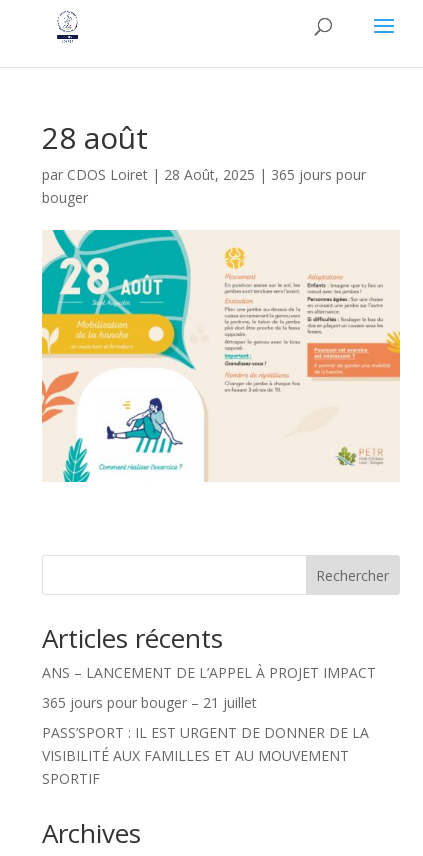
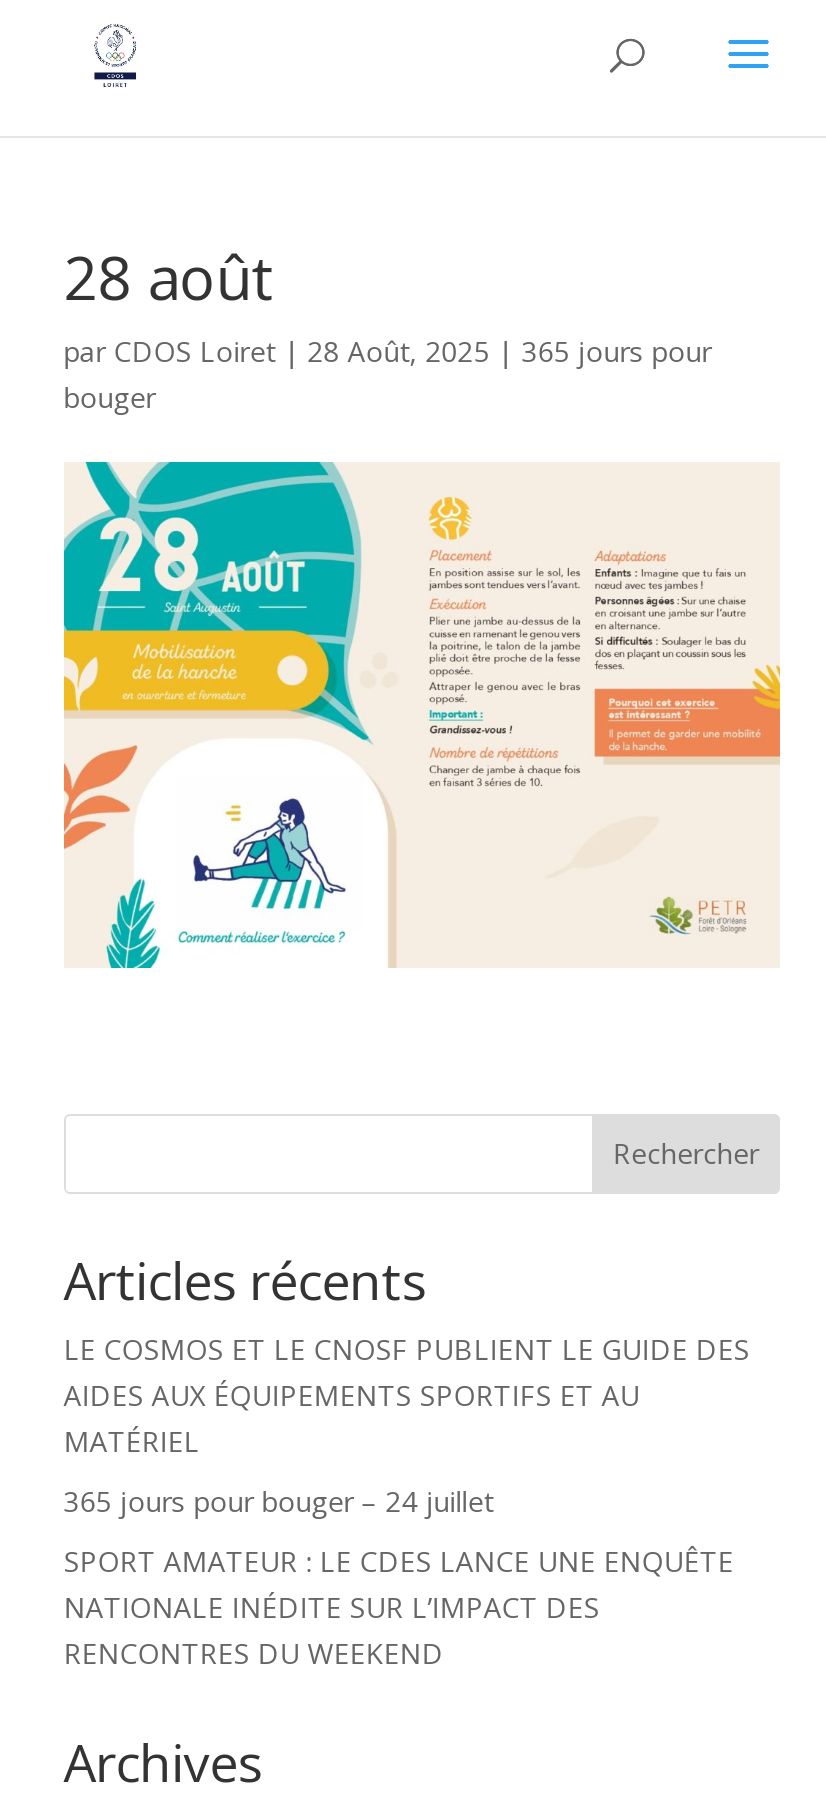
- ANS – LANCEMENT DE L’APPEL À PROJET IMPACT
+ LE COSMOS ET LE CNOSF PUBLIENT LE GUIDE DES
+ AIDES AUX ÉQUIPEMENTS SPORTIFS ET AU
+ MATÉRIEL

- 365 jours pour bouger – 21 juillet
+ 365 jours pour bouger – 24 juillet

- PASS’SPORT : IL EST URGENT DE DONNER DE LA
- VISIBILITÉ AUX FAMILLES ET AU MOUVEMENT
- SPORTIF
+ SPORT AMATEUR : LE CDES LANCE UNE ENQUÊTE
+ NATIONALE INÉDITE SUR L’IMPACT DES
+ RENCONTRES DU WEEKEND
